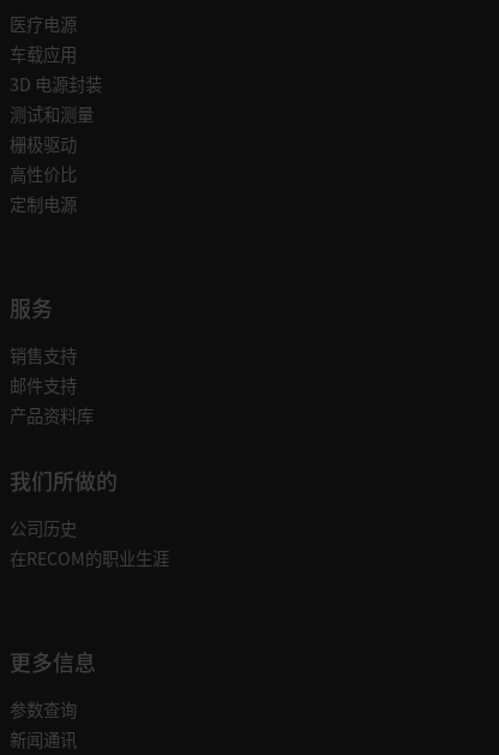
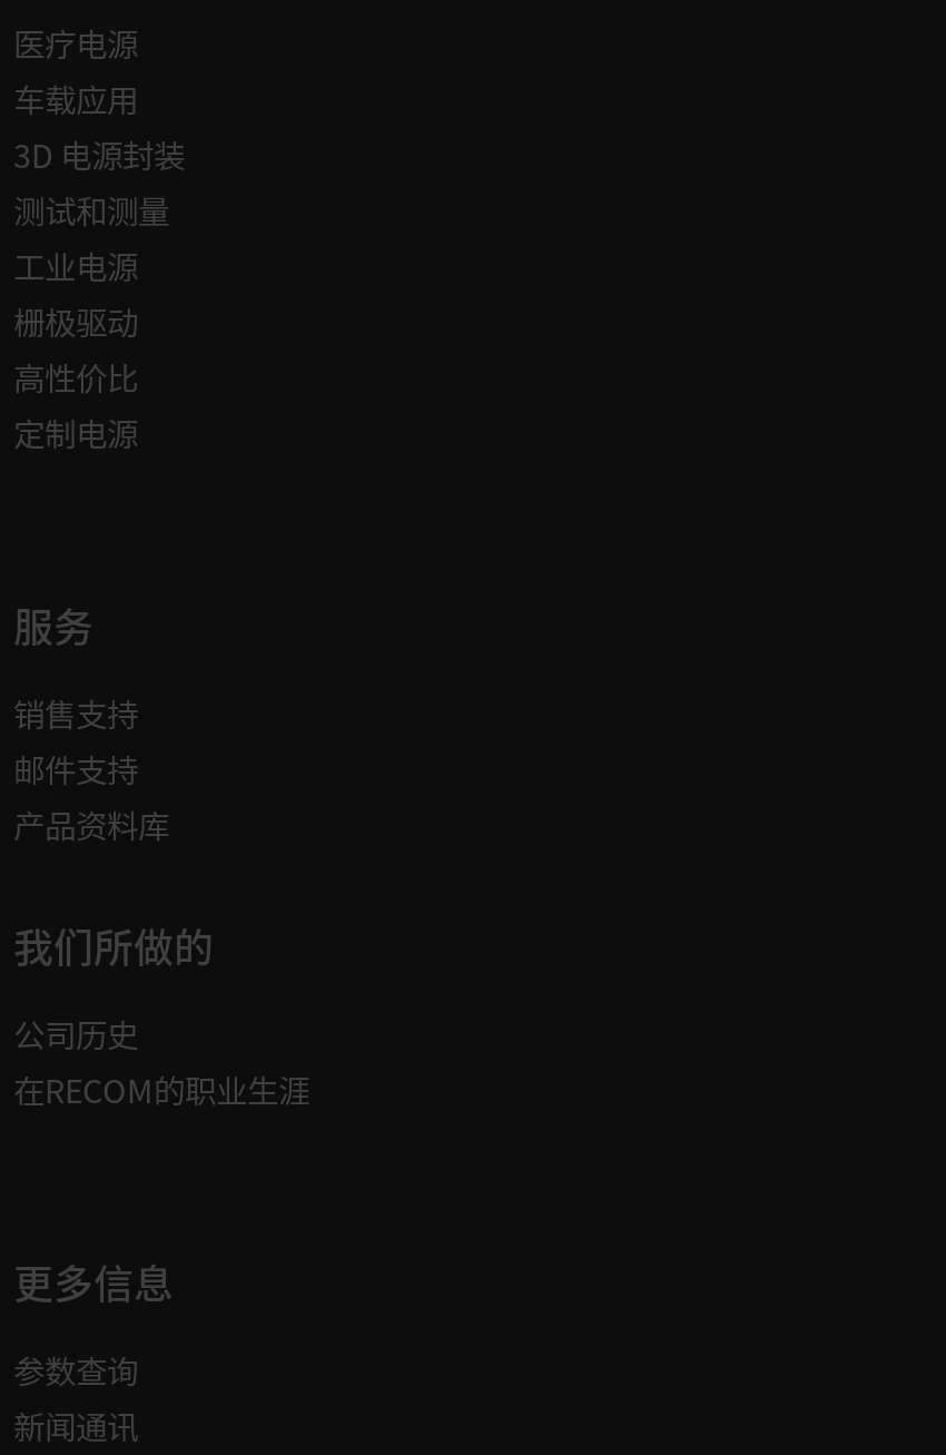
+ 工业电源
